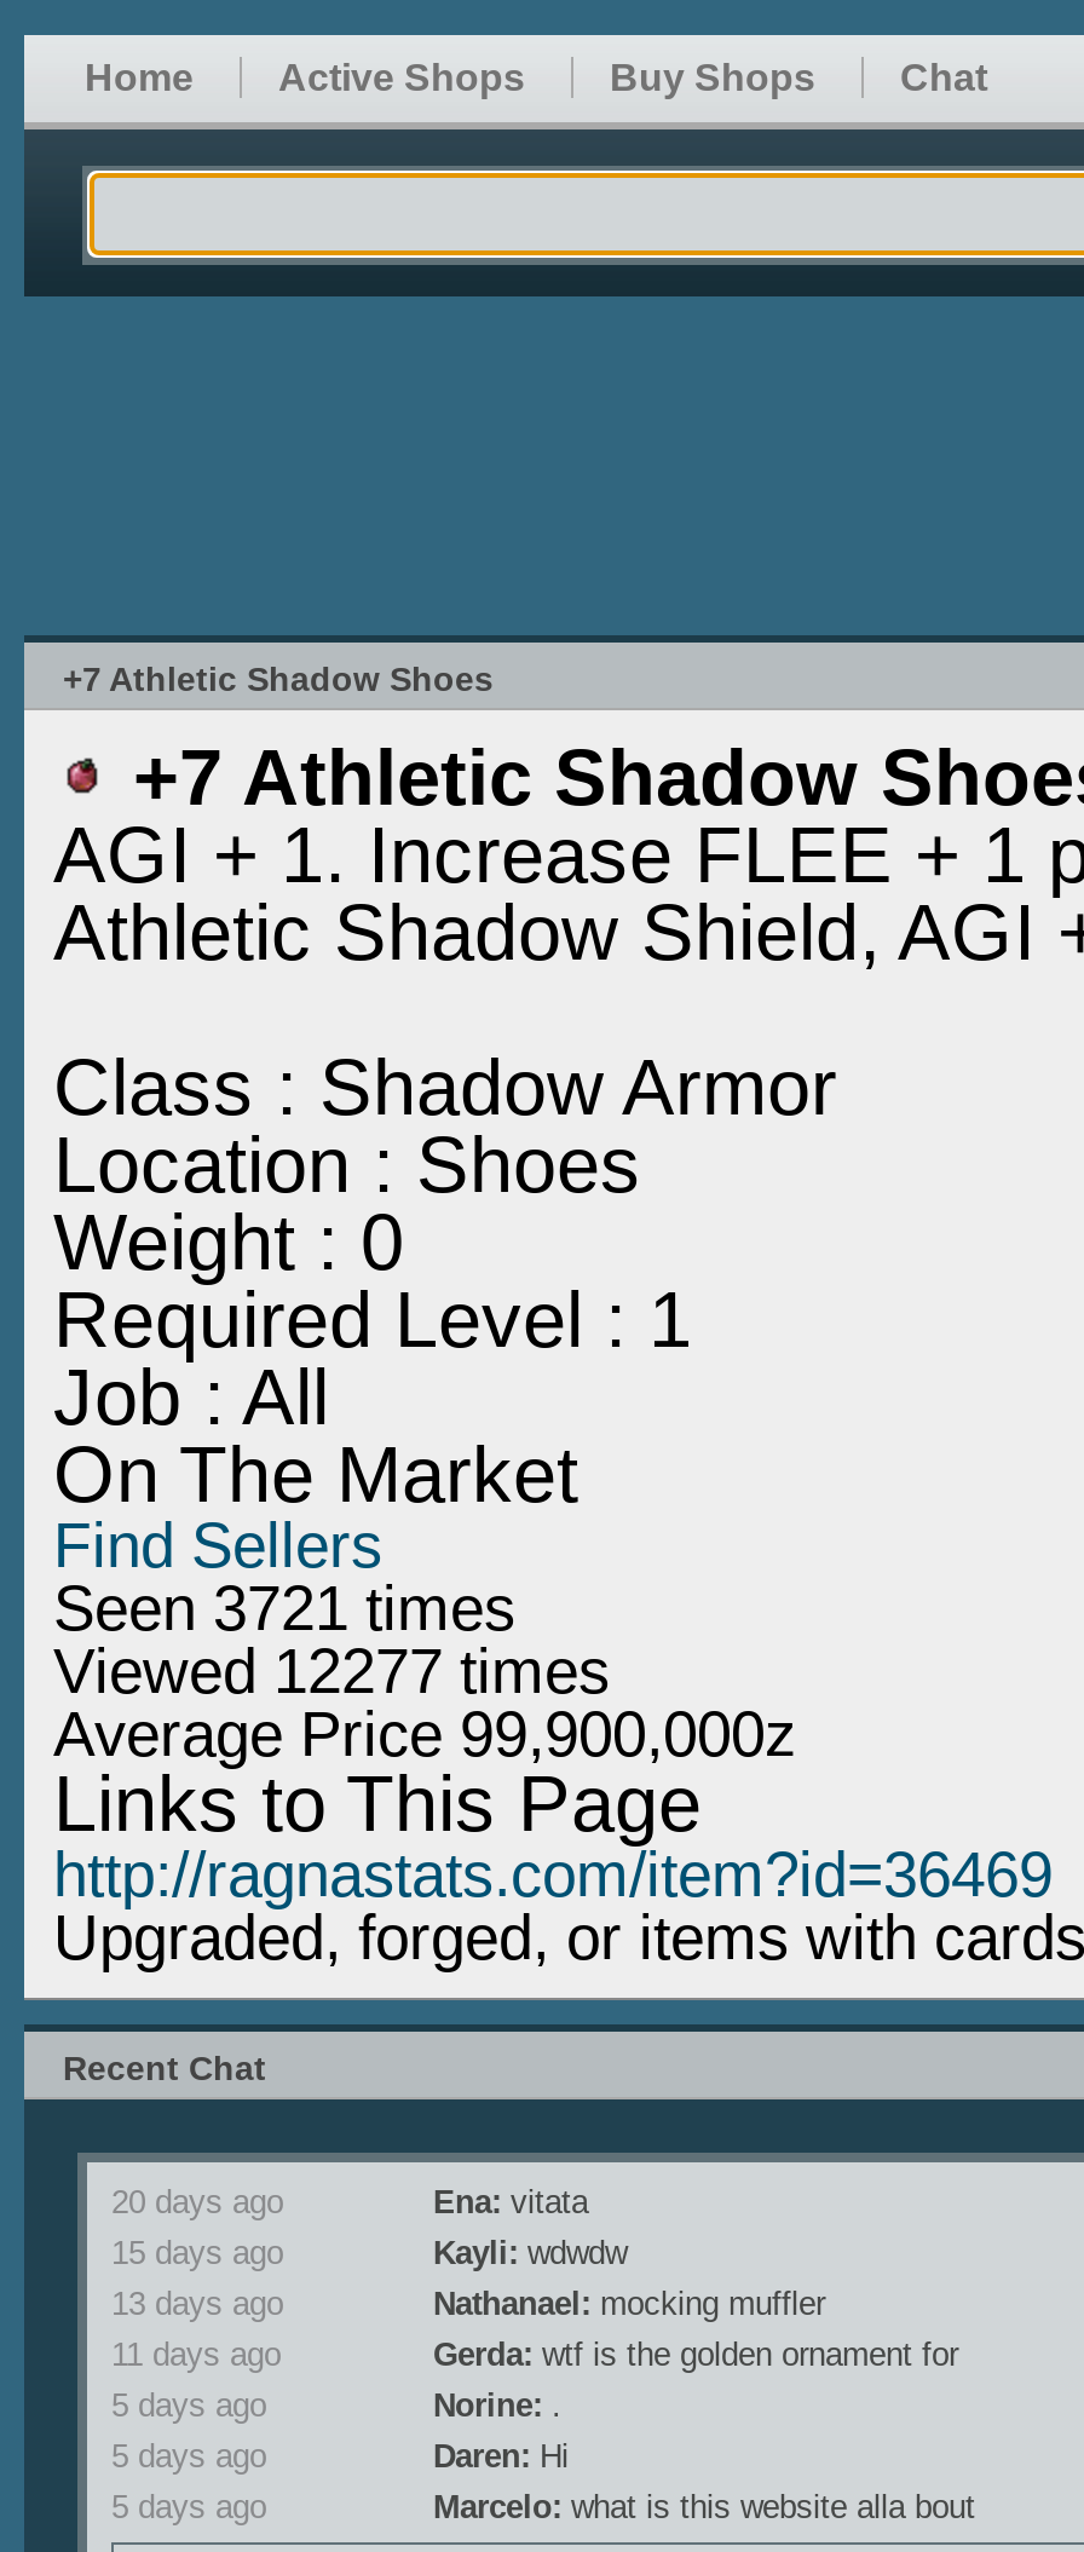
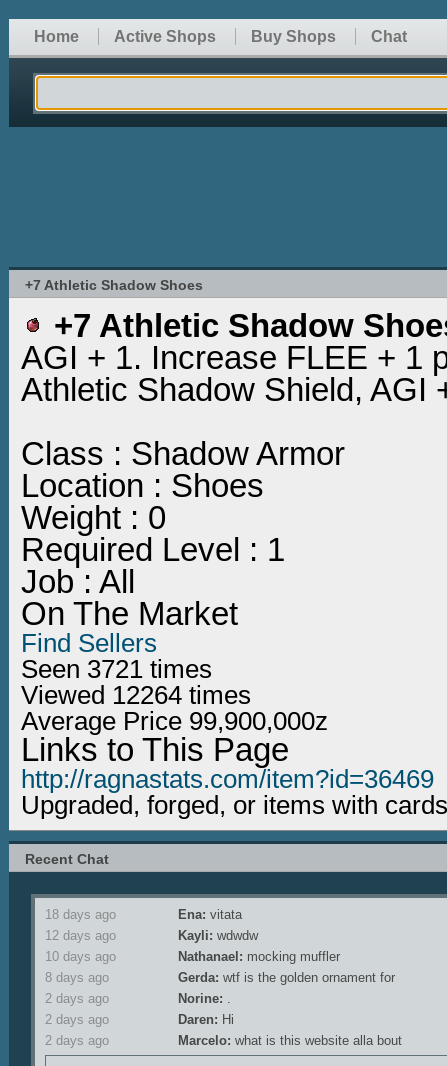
- Viewed 12277 times
+ Viewed 12264 times

- 20 days ago
+ 18 days ago

- 15 days ago
+ 12 days ago

- 13 days ago
+ 10 days ago

- 11 days ago
+ 8 days ago

- 5 days ago
+ 2 days ago

- 5 days ago
+ 2 days ago

- 5 days ago
+ 2 days ago
